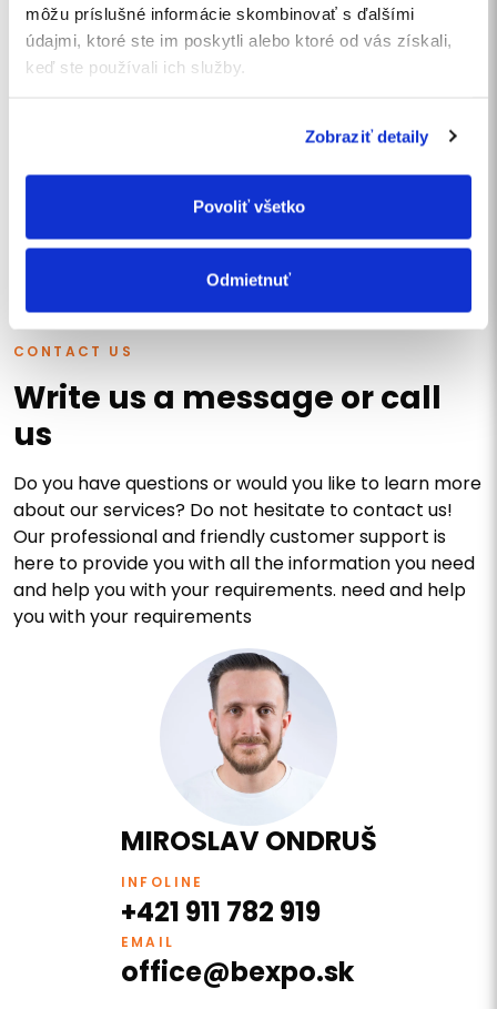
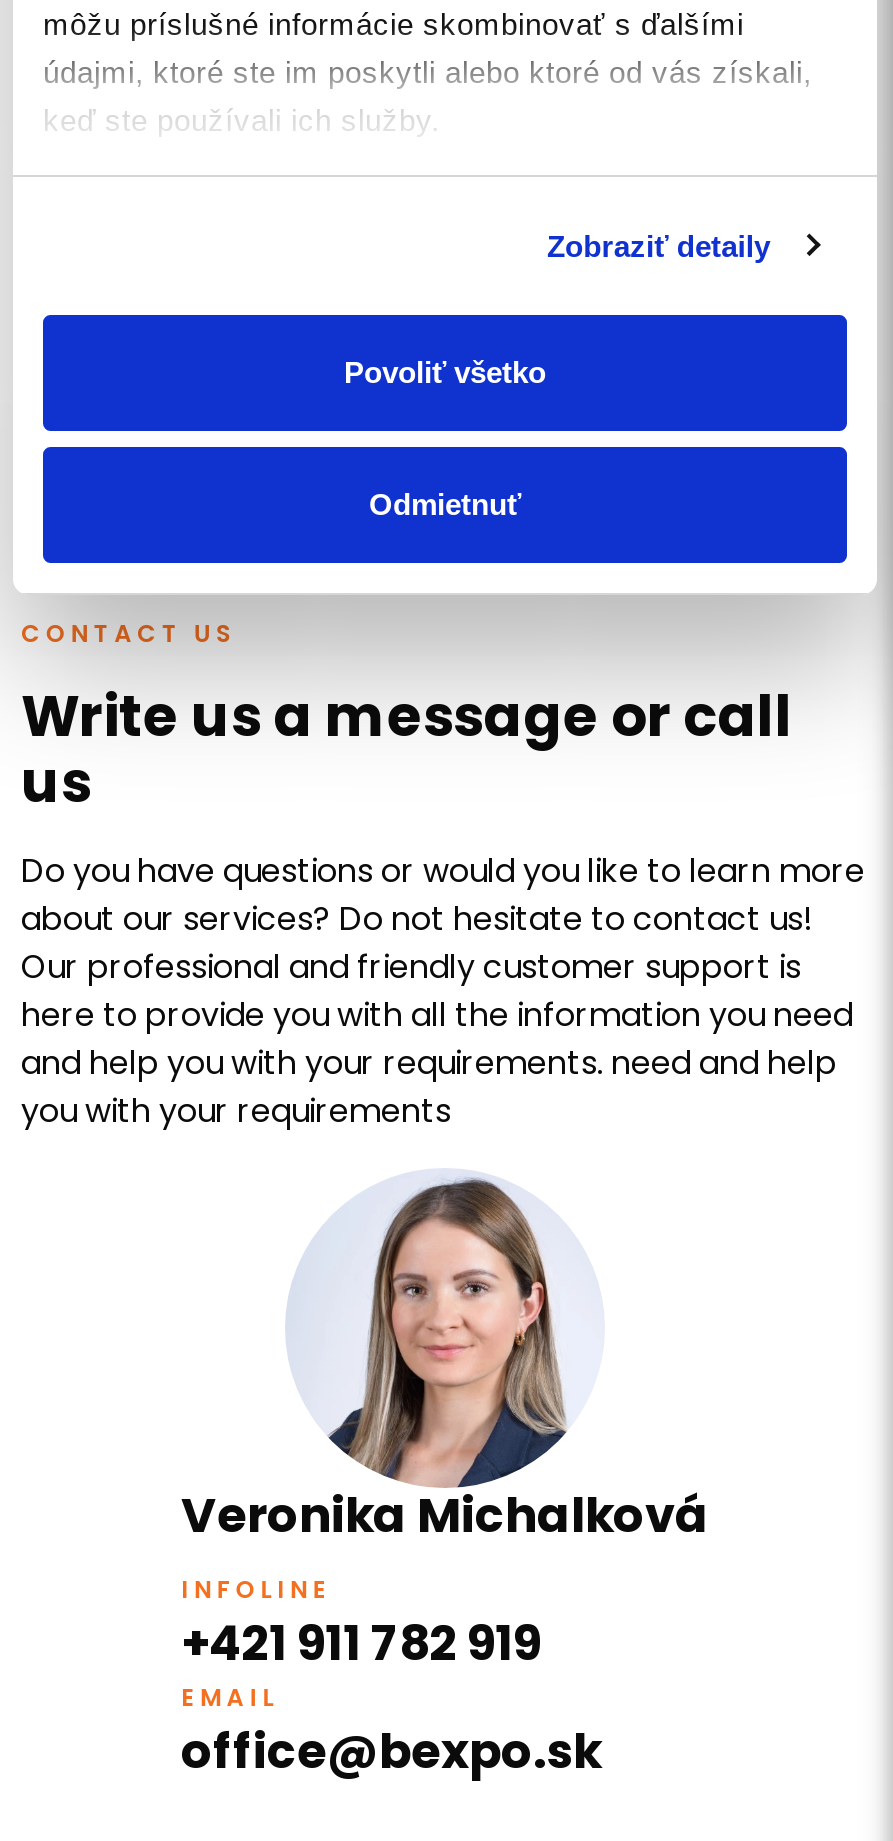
- [image]
- MIROSLAV ONDRUŠ
+ [image]
+ Veronika Michalková
